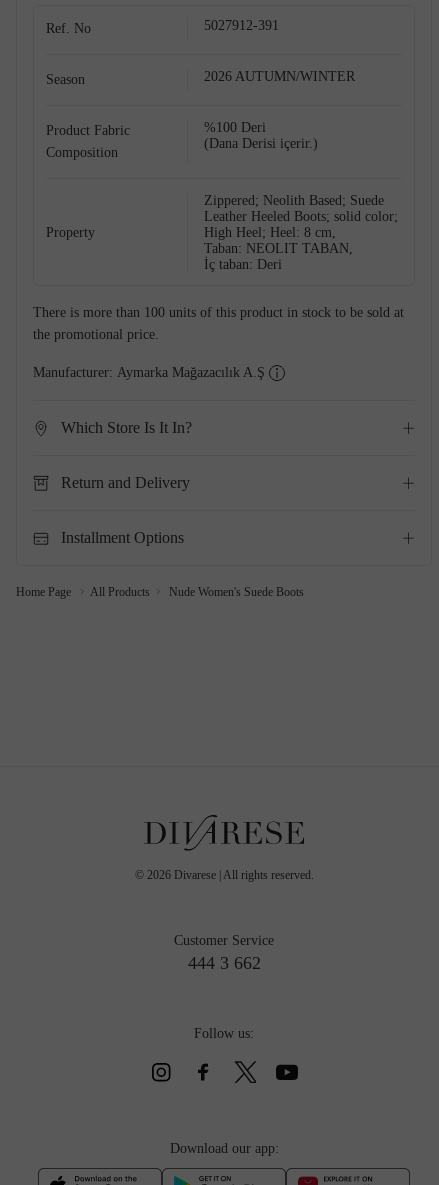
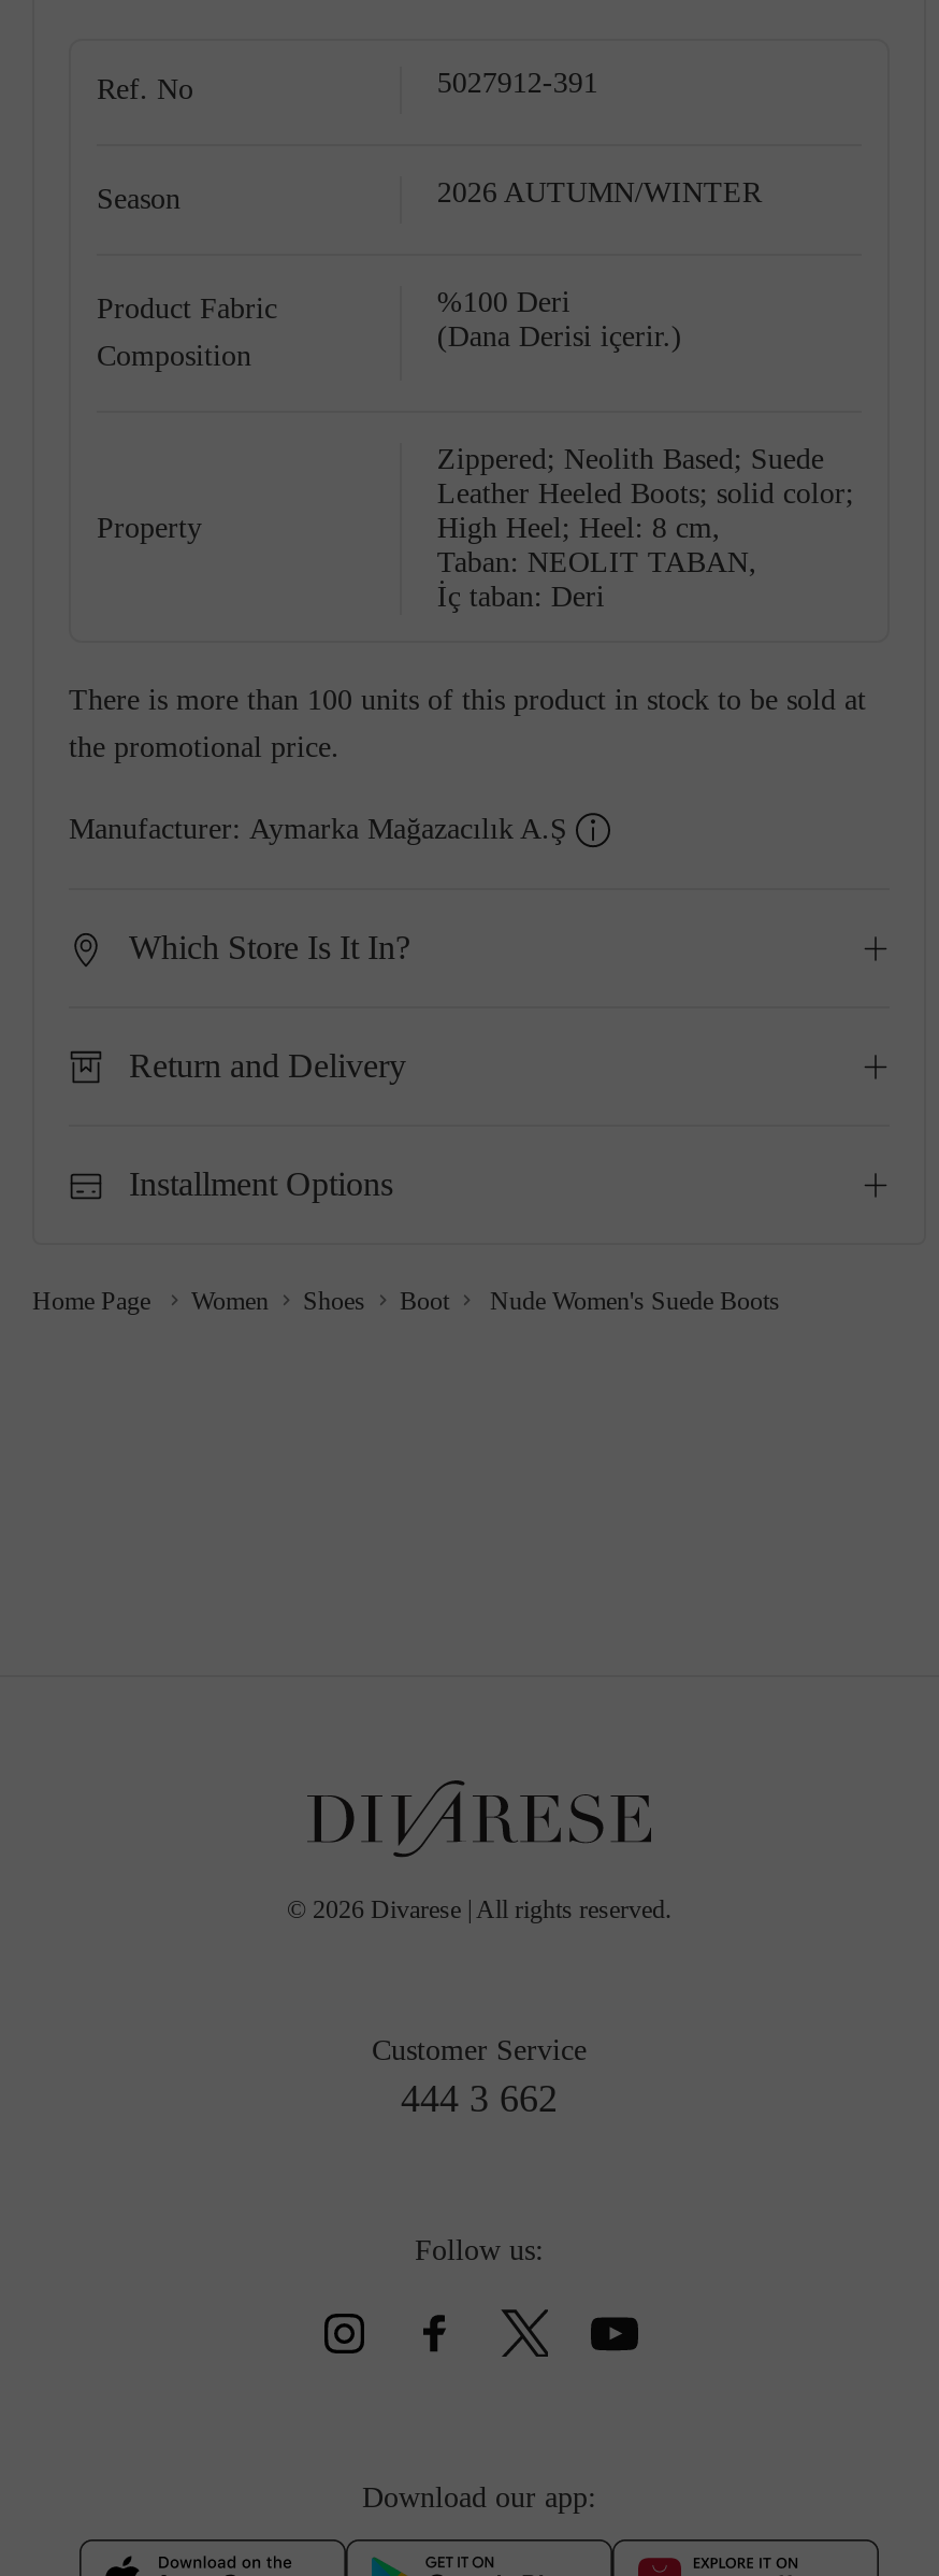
- All Products
+ Women
+ Shoes
+ Boot
